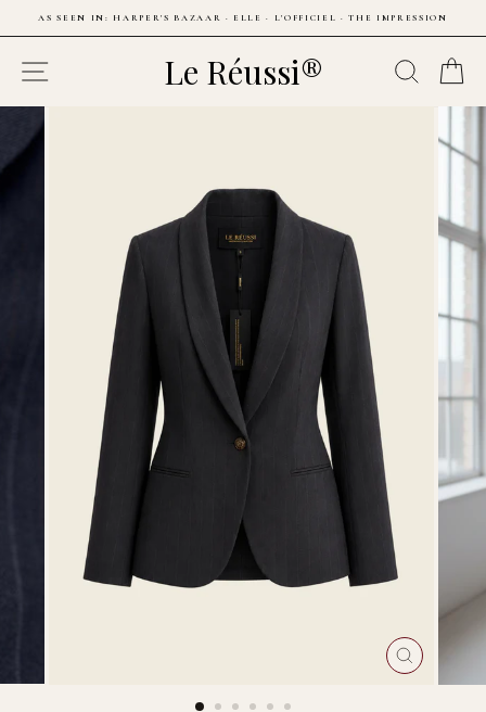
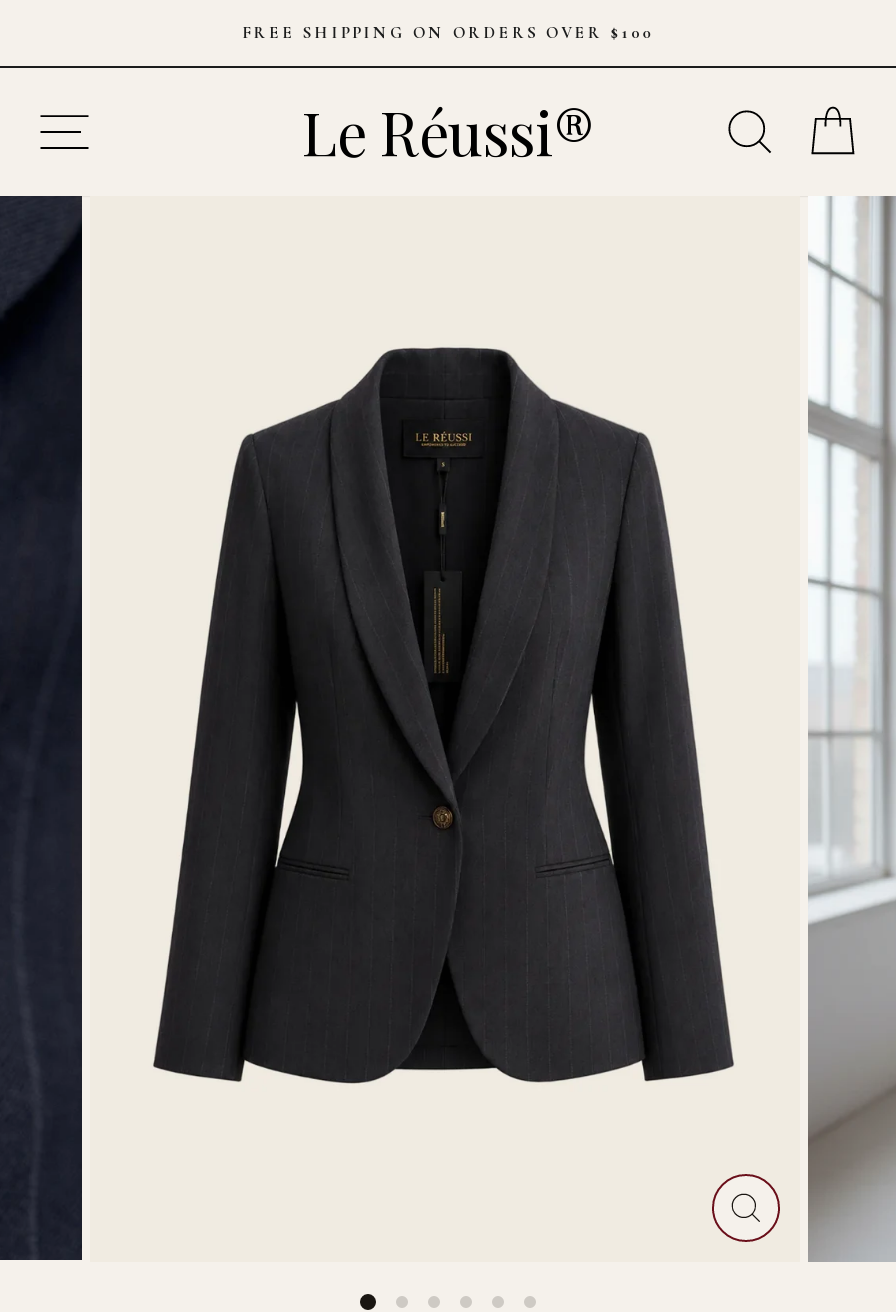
- AS SEEN IN: HARPER'S BAZAAR · ELLE · L'OFFICIEL · THE IMPRESSION
+ FREE SHIPPING ON ORDERS OVER $100
